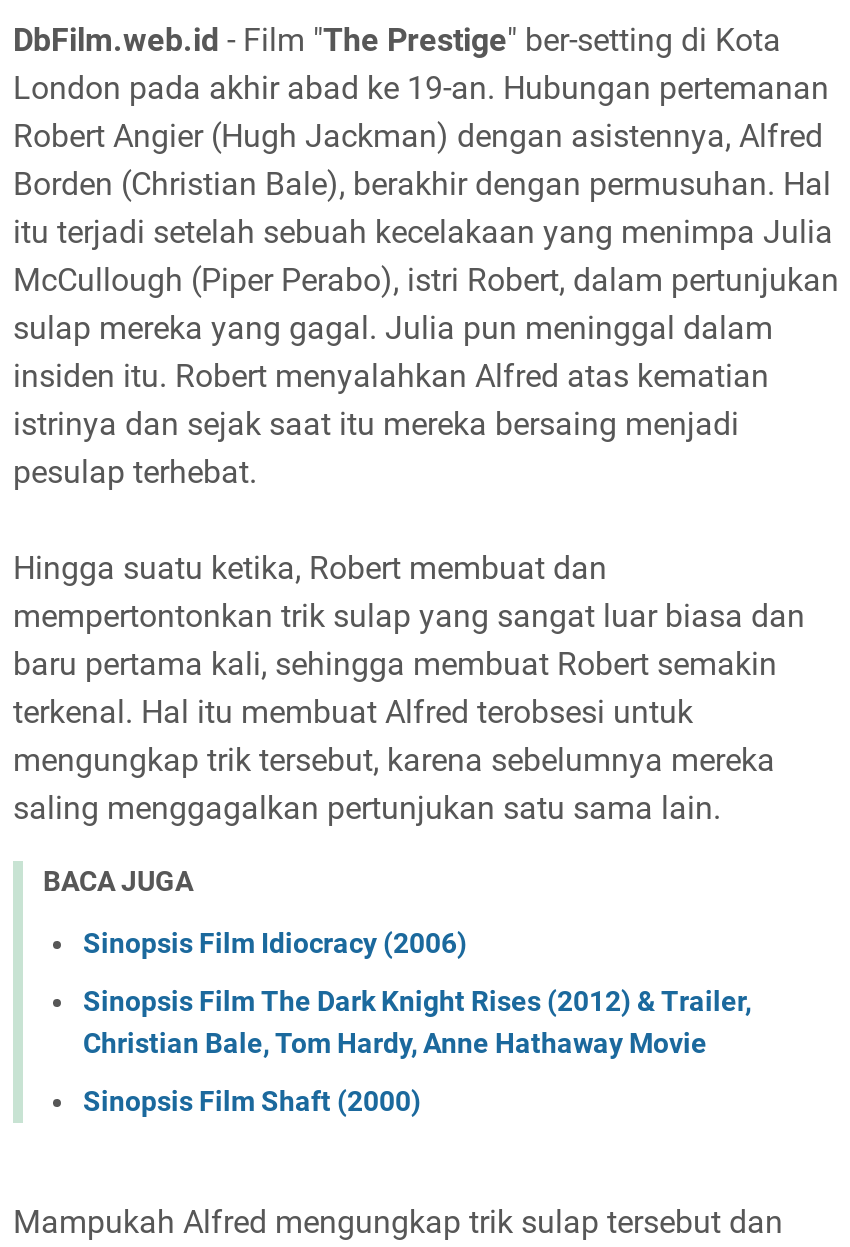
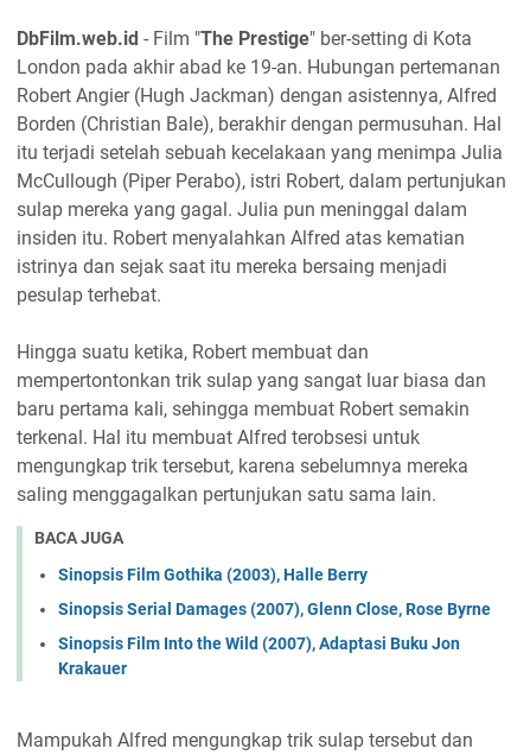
- Sinopsis Film Idiocracy (2006)
+ Sinopsis Film Gothika (2003), Halle Berry

- Sinopsis Film The Dark Knight Rises (2012) & Trailer,
- Christian Bale, Tom Hardy, Anne Hathaway Movie
+ Sinopsis Serial Damages (2007), Glenn Close, Rose Byrne

- Sinopsis Film Shaft (2000)
+ Sinopsis Film Into the Wild (2007), Adaptasi Buku Jon
+ Krakauer
